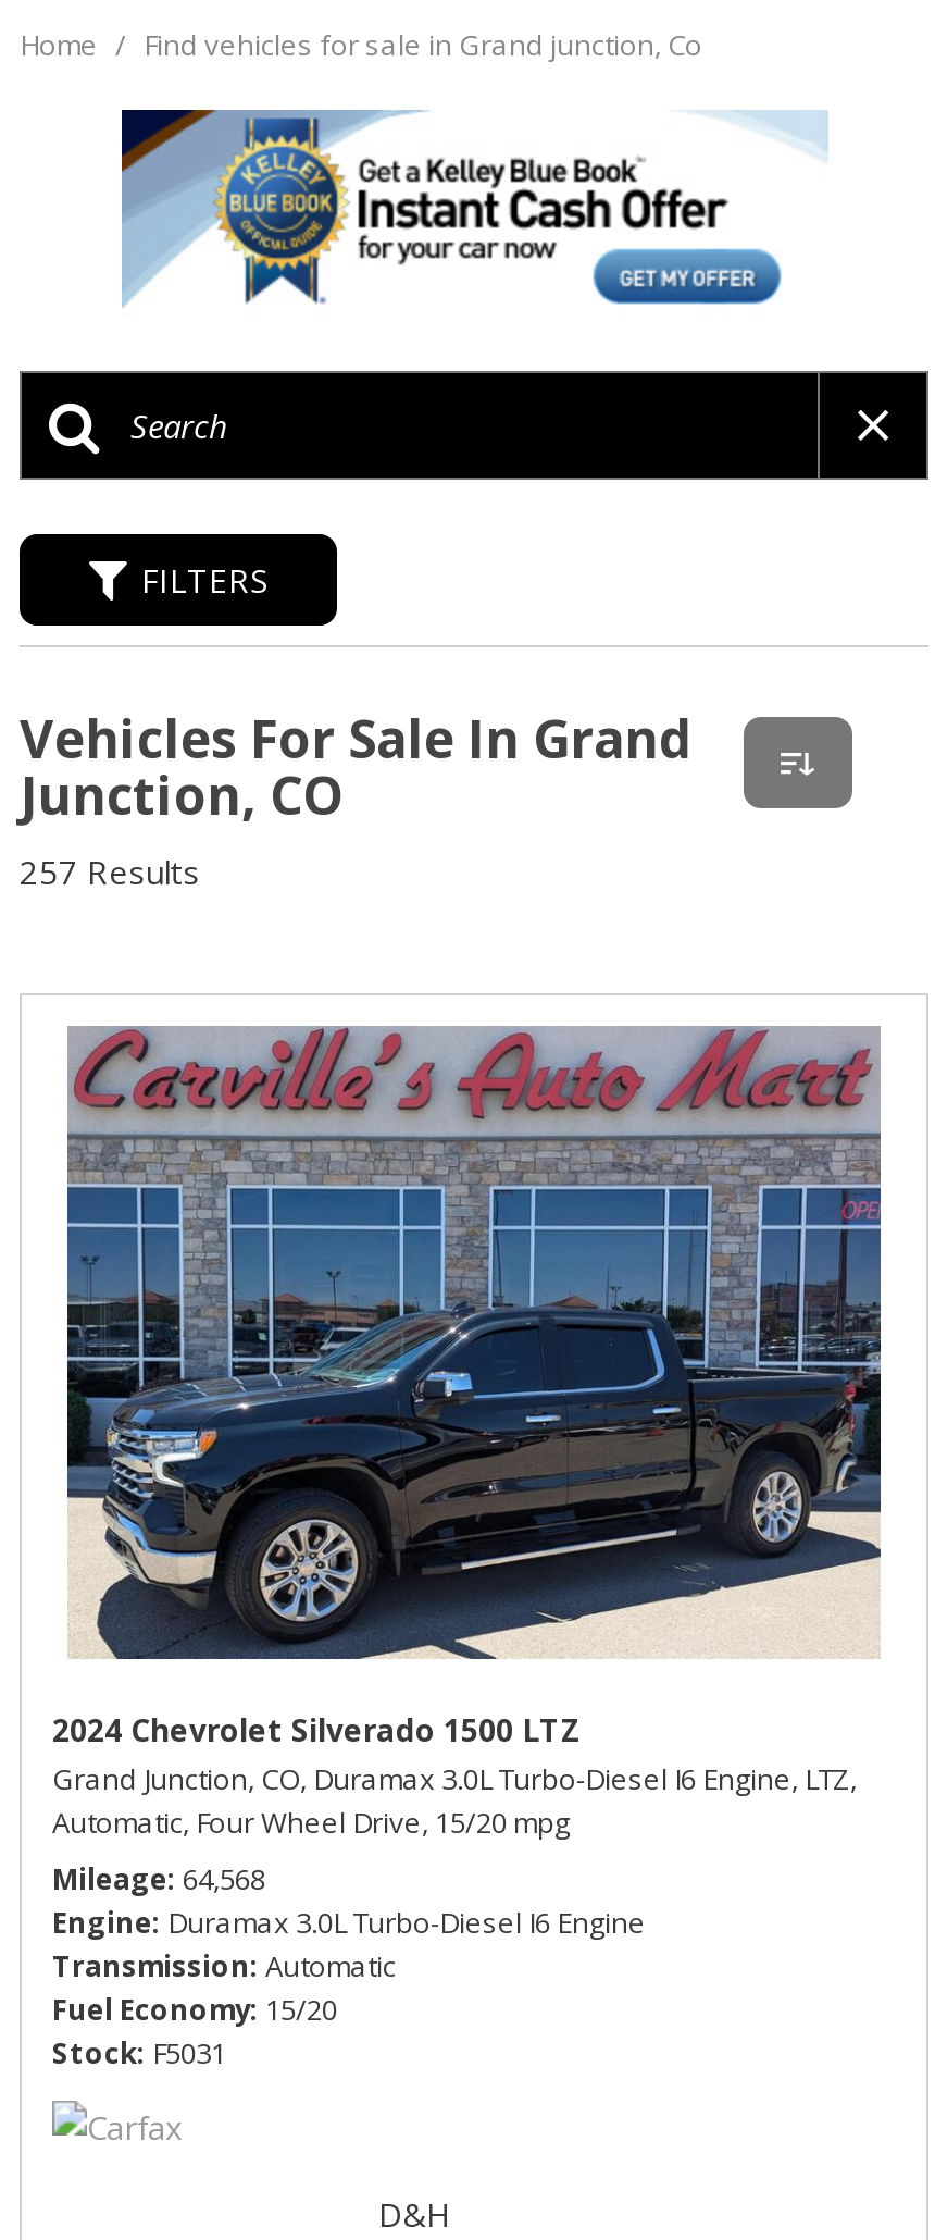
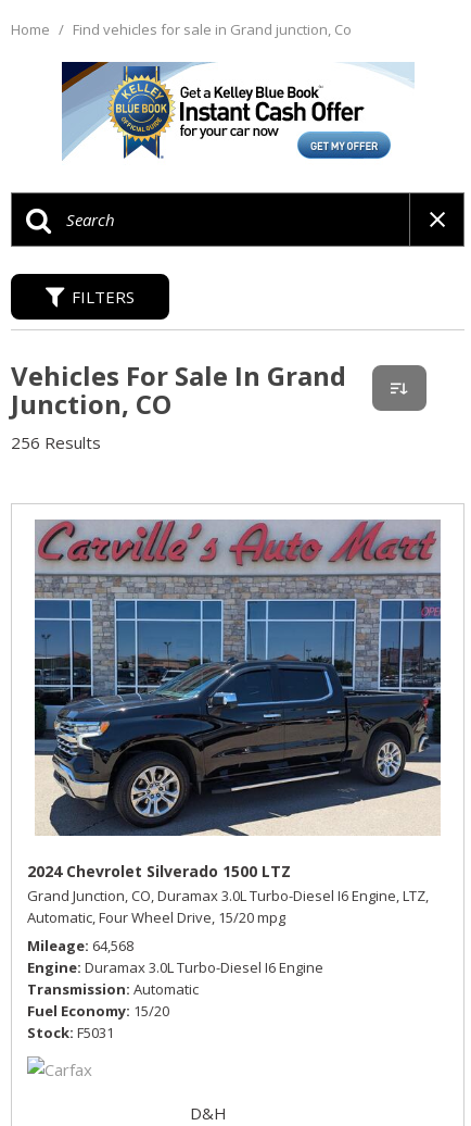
- 257 Results
+ 256 Results
